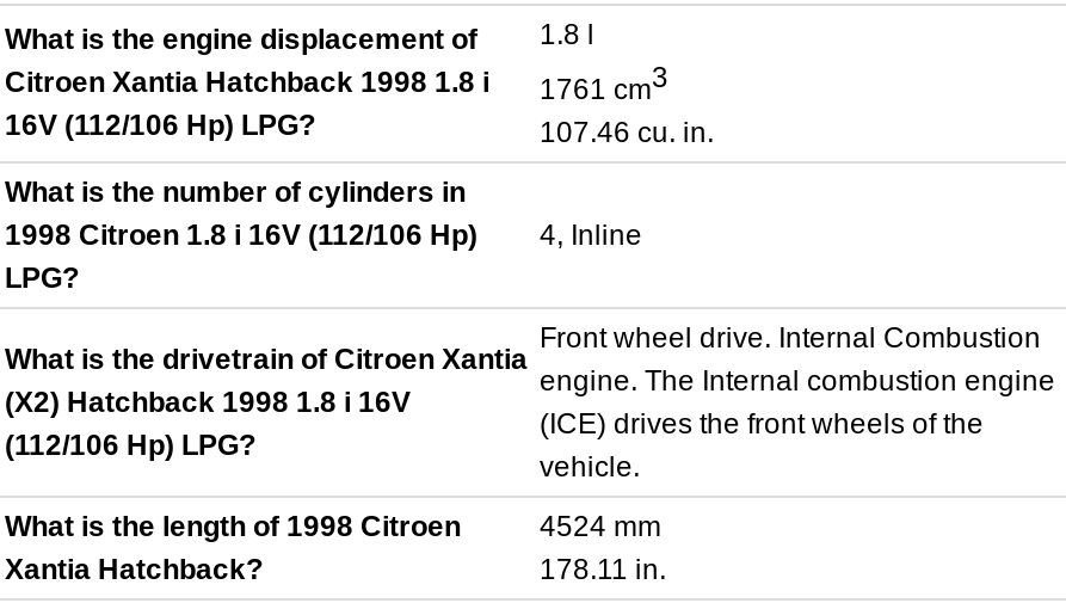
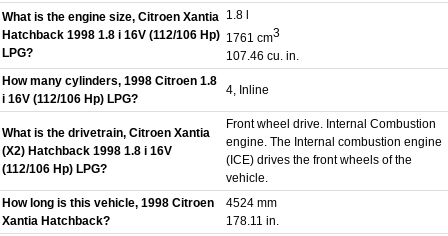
- What is the engine displacement of
- Citroen Xantia Hatchback 1998 1.8 i
- 16V (112/106 Hp) LPG?
+ What is the engine size, Citroen Xantia
+ Hatchback 1998 1.8 i 16V (112/106 Hp)
+ LPG?

- What is the number of cylinders in
- 1998 Citroen 1.8 i 16V (112/106 Hp)
- LPG?
+ How many cylinders, 1998 Citroen 1.8
+ i 16V (112/106 Hp) LPG?

- What is the drivetrain of Citroen Xantia
+ What is the drivetrain, Citroen Xantia

- What is the length of 1998 Citroen
+ How long is this vehicle, 1998 Citroen
